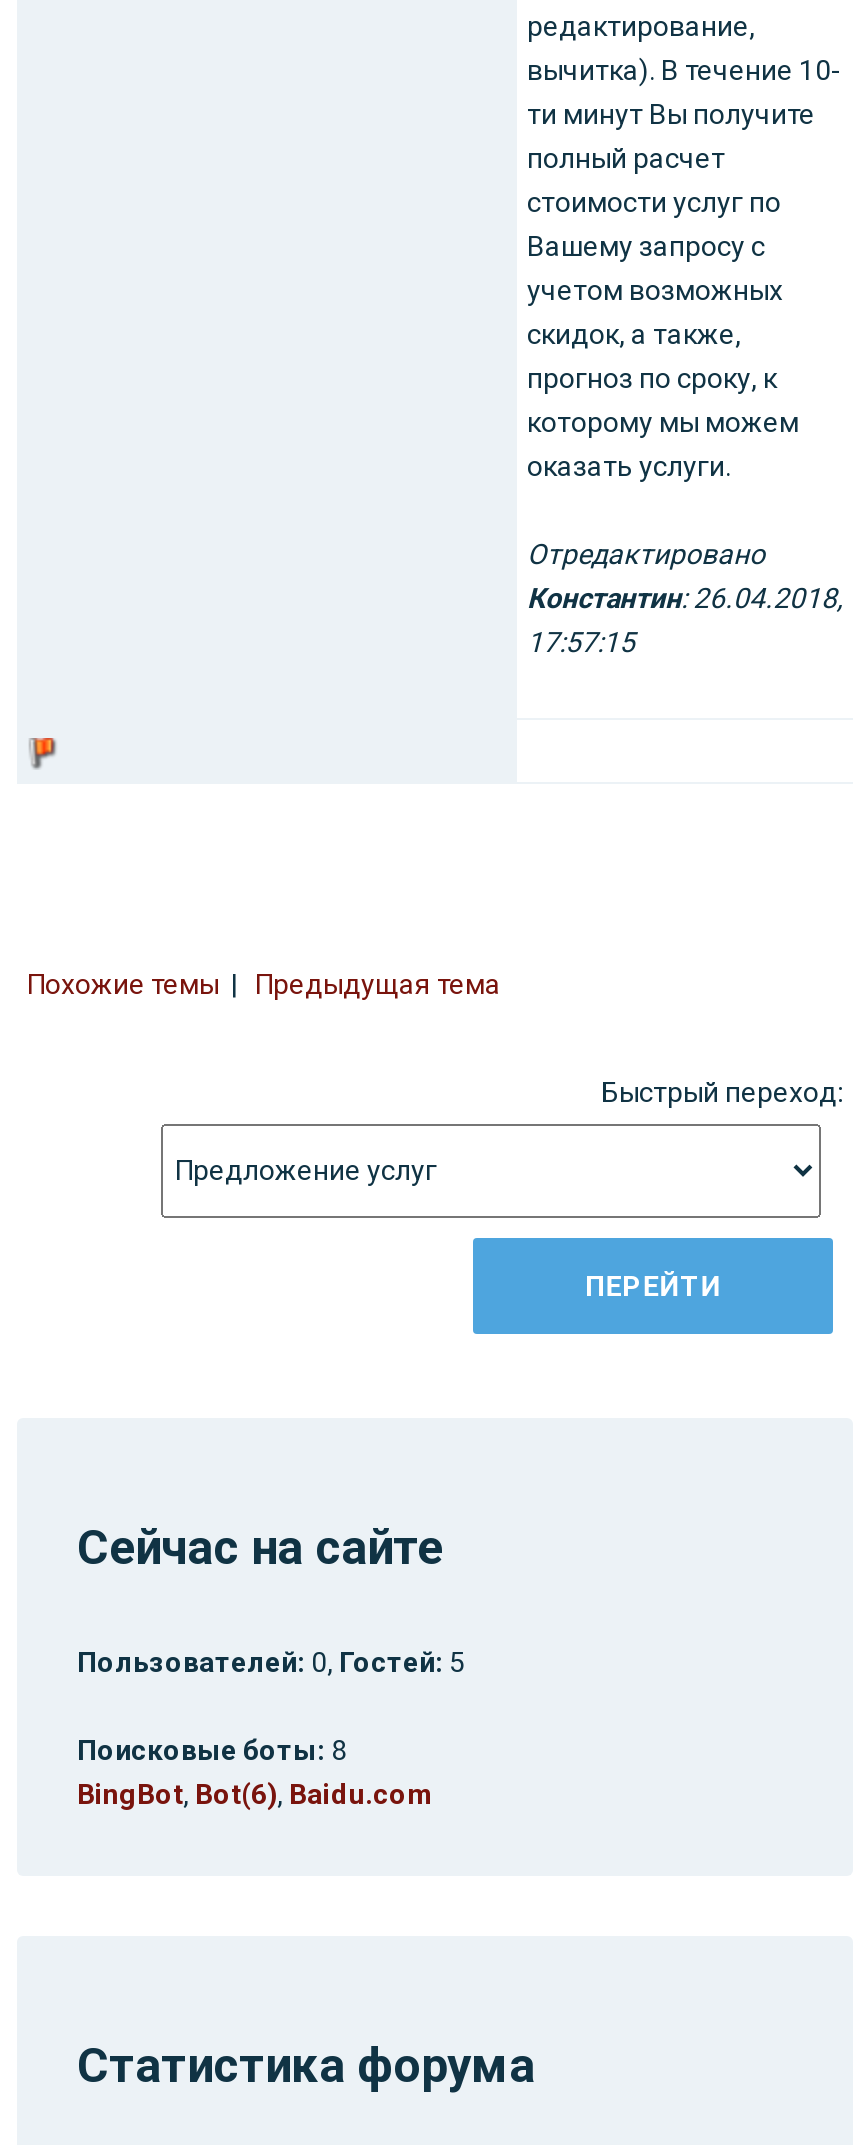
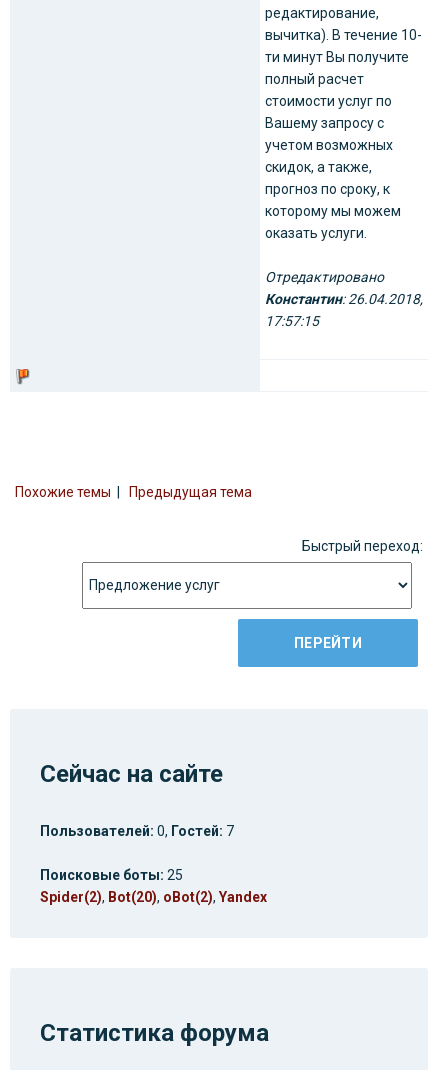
- Пользователей: 0, Гостей: 5
+ Пользователей: 0, Гостей: 7

- Поисковые боты: 8
- BingBot, Bot(6), Baidu.com
+ Поисковые боты: 25
+ Spider(2), Bot(20), oBot(2), Yandex
